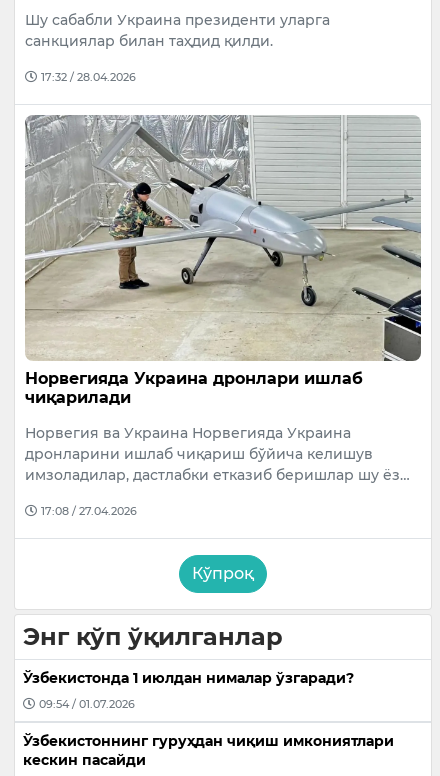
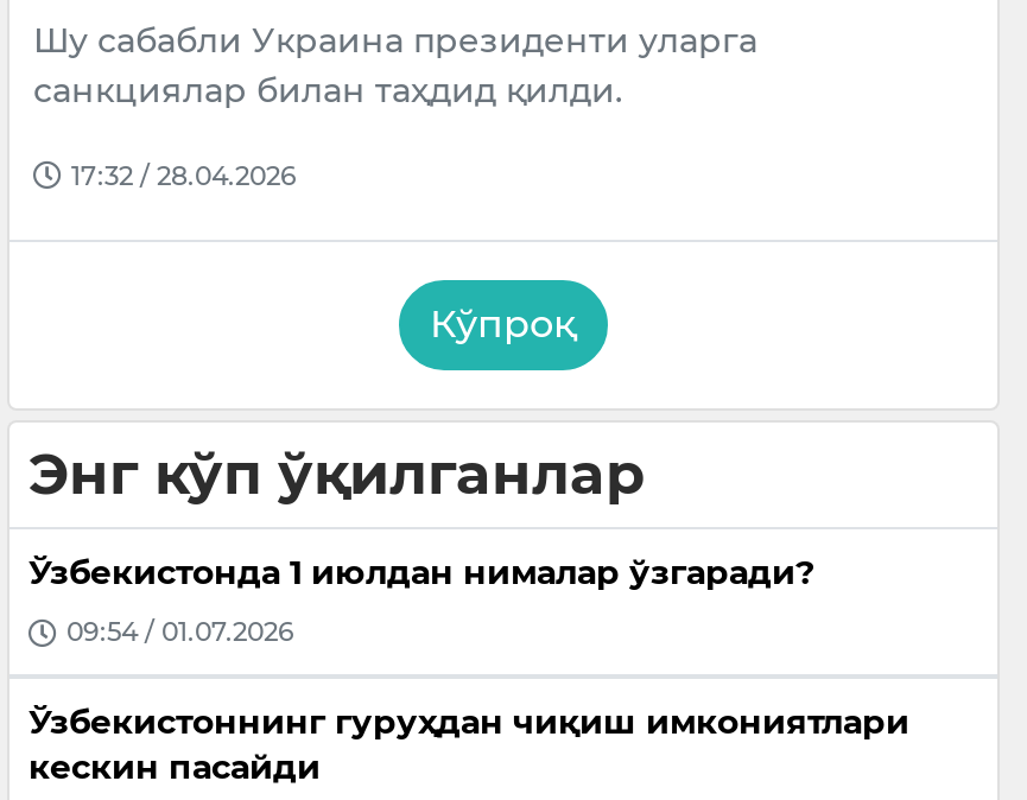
- [image]
- Норвегияда Украина дронлари ишлаб
- чиқарилади
- Норвегия ва Украина Норвегияда Украина
- дронларини ишлаб чиқариш бўйича келишув
- имзоладилар, дастлабки етказиб беришлар шу ёз…
- 17:08 / 27.04.2026
